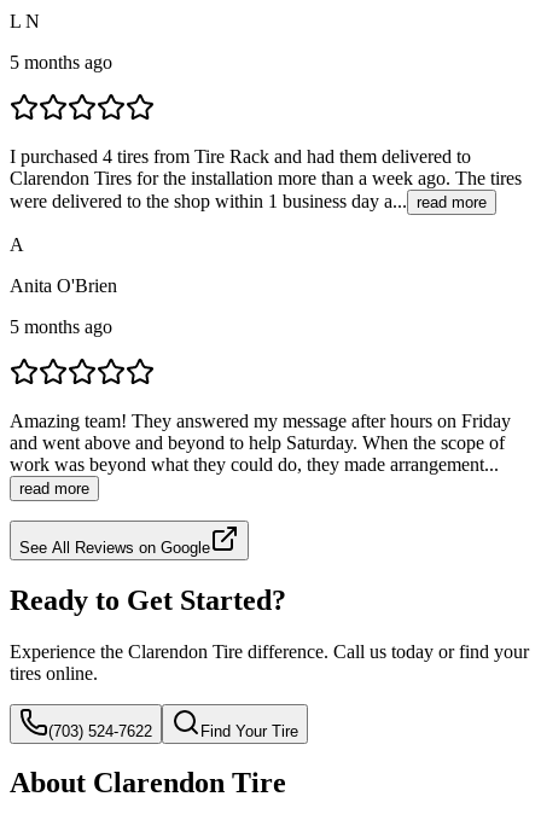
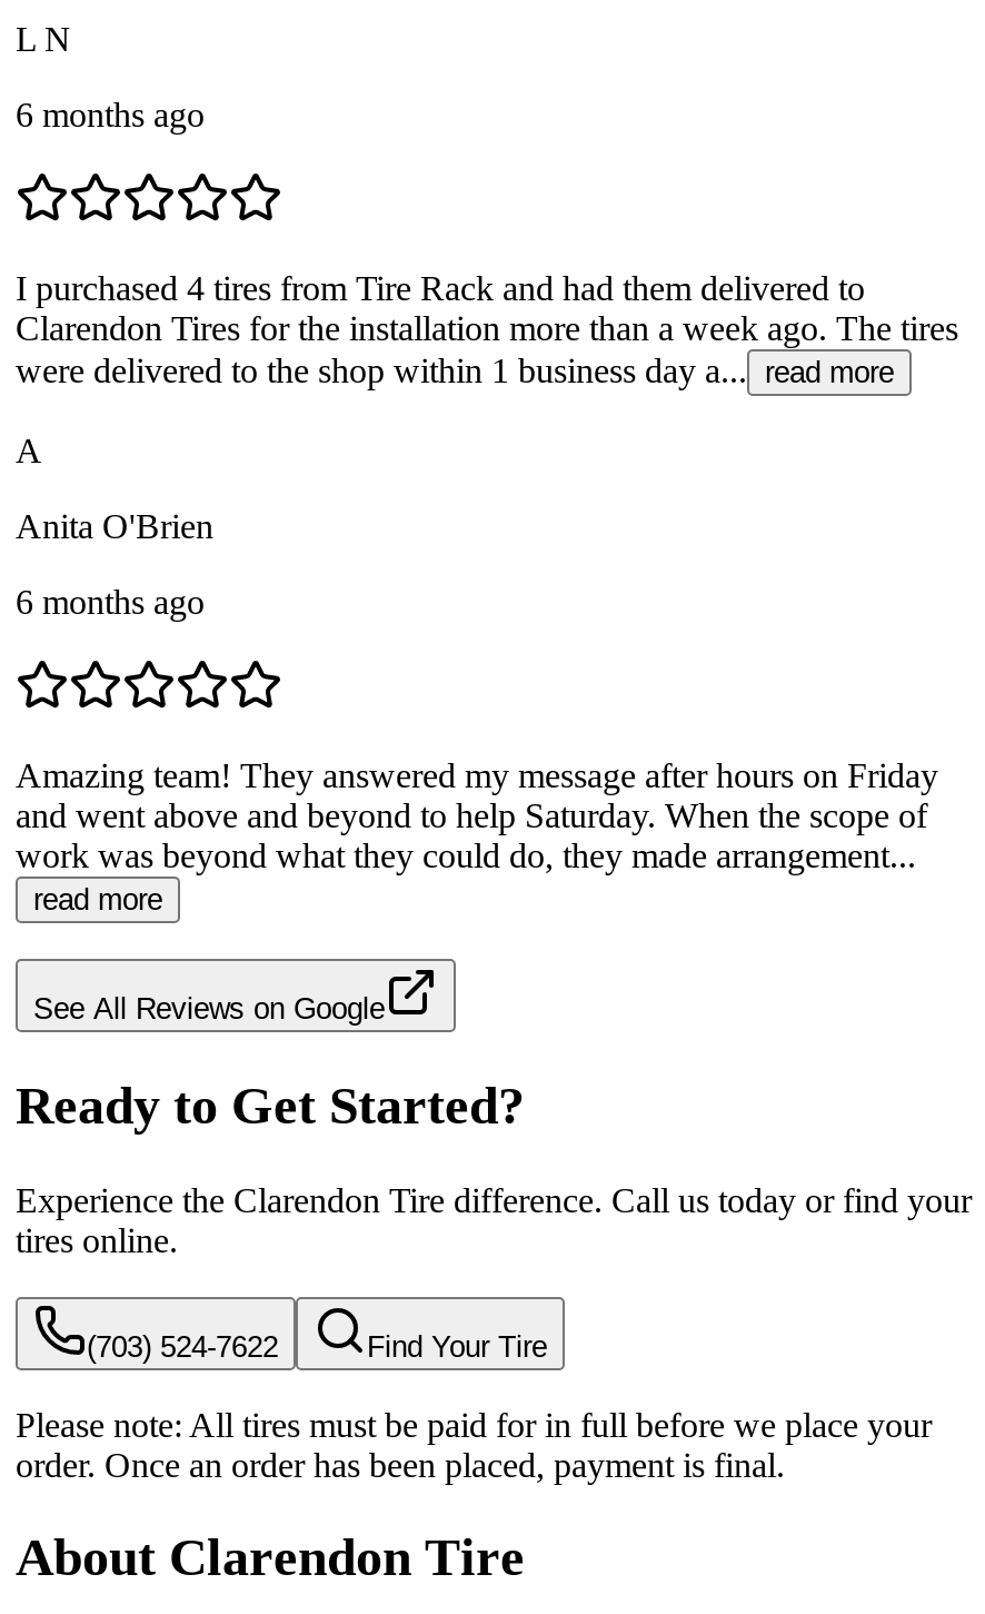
- 5 months ago
+ 6 months ago

- 5 months ago
+ 6 months ago

+ Please note: All tires must be paid for in full before we place your
+ order. Once an order has been placed, payment is final.
